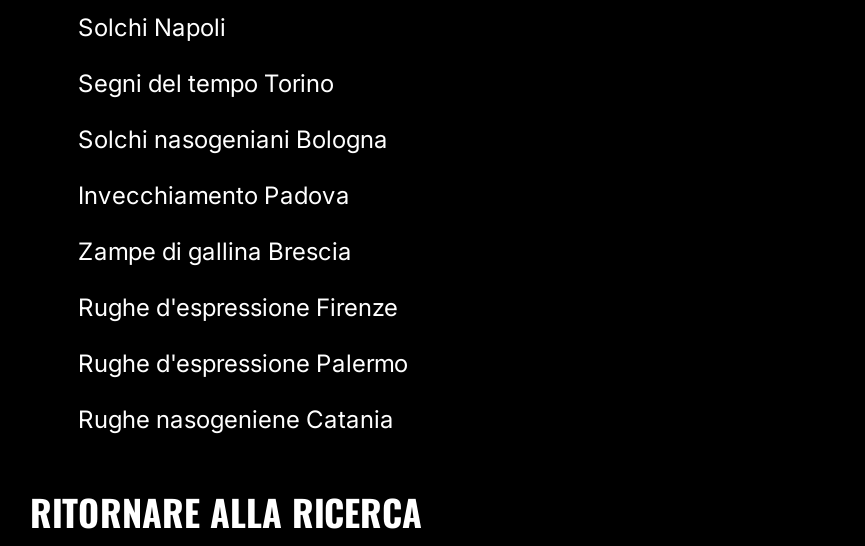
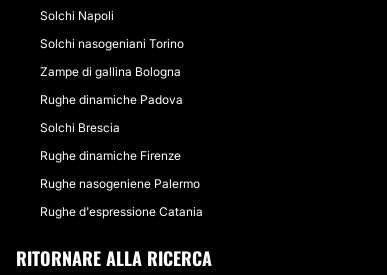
- Segni del tempo Torino
+ Solchi nasogeniani Torino

- Solchi nasogeniani Bologna
+ Zampe di gallina Bologna

- Invecchiamento Padova
+ Rughe dinamiche Padova

- Zampe di gallina Brescia
+ Solchi Brescia

- Rughe d'espressione Firenze
+ Rughe dinamiche Firenze

- Rughe d'espressione Palermo
+ Rughe nasogeniene Palermo

- Rughe nasogeniene Catania
+ Rughe d'espressione Catania
